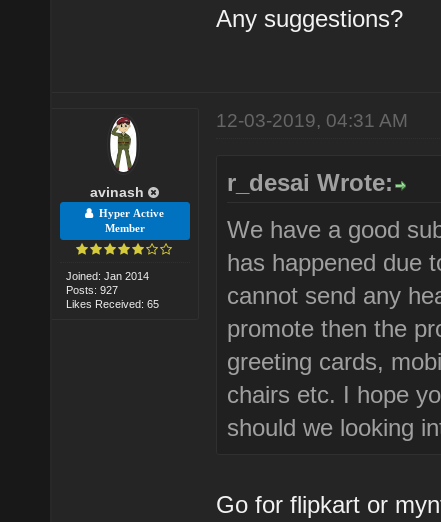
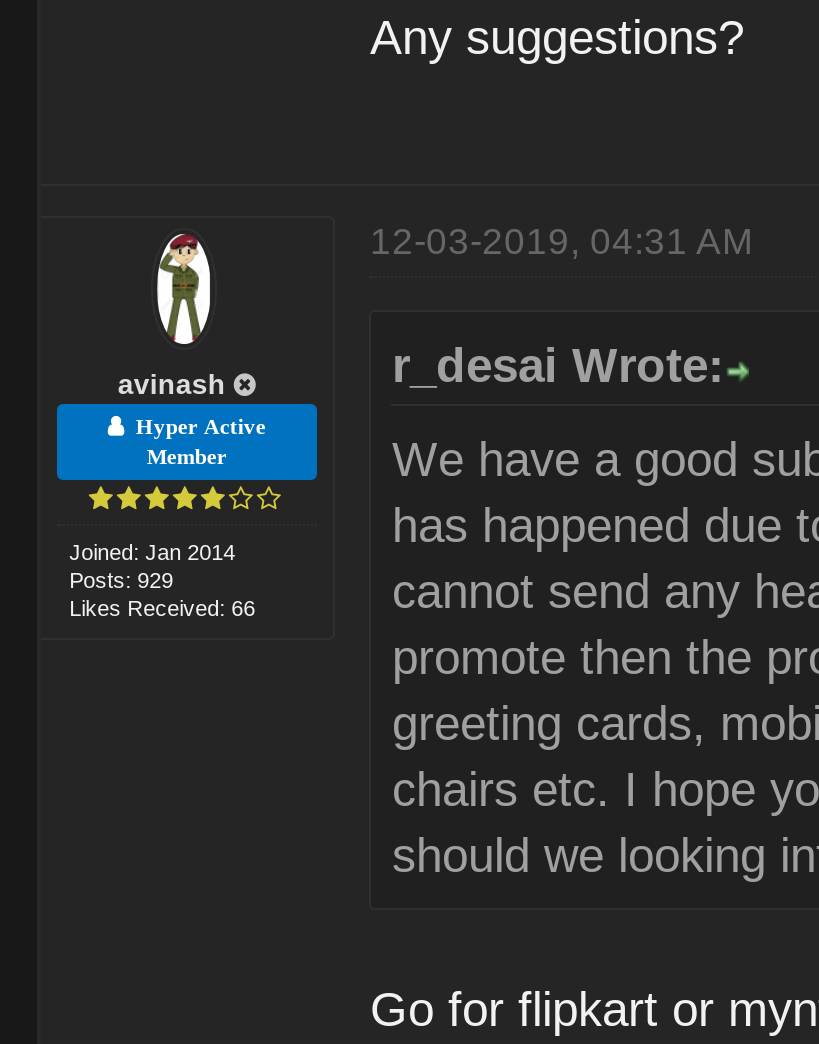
- Posts: 927
+ Posts: 929

- Likes Received: 65
+ Likes Received: 66
